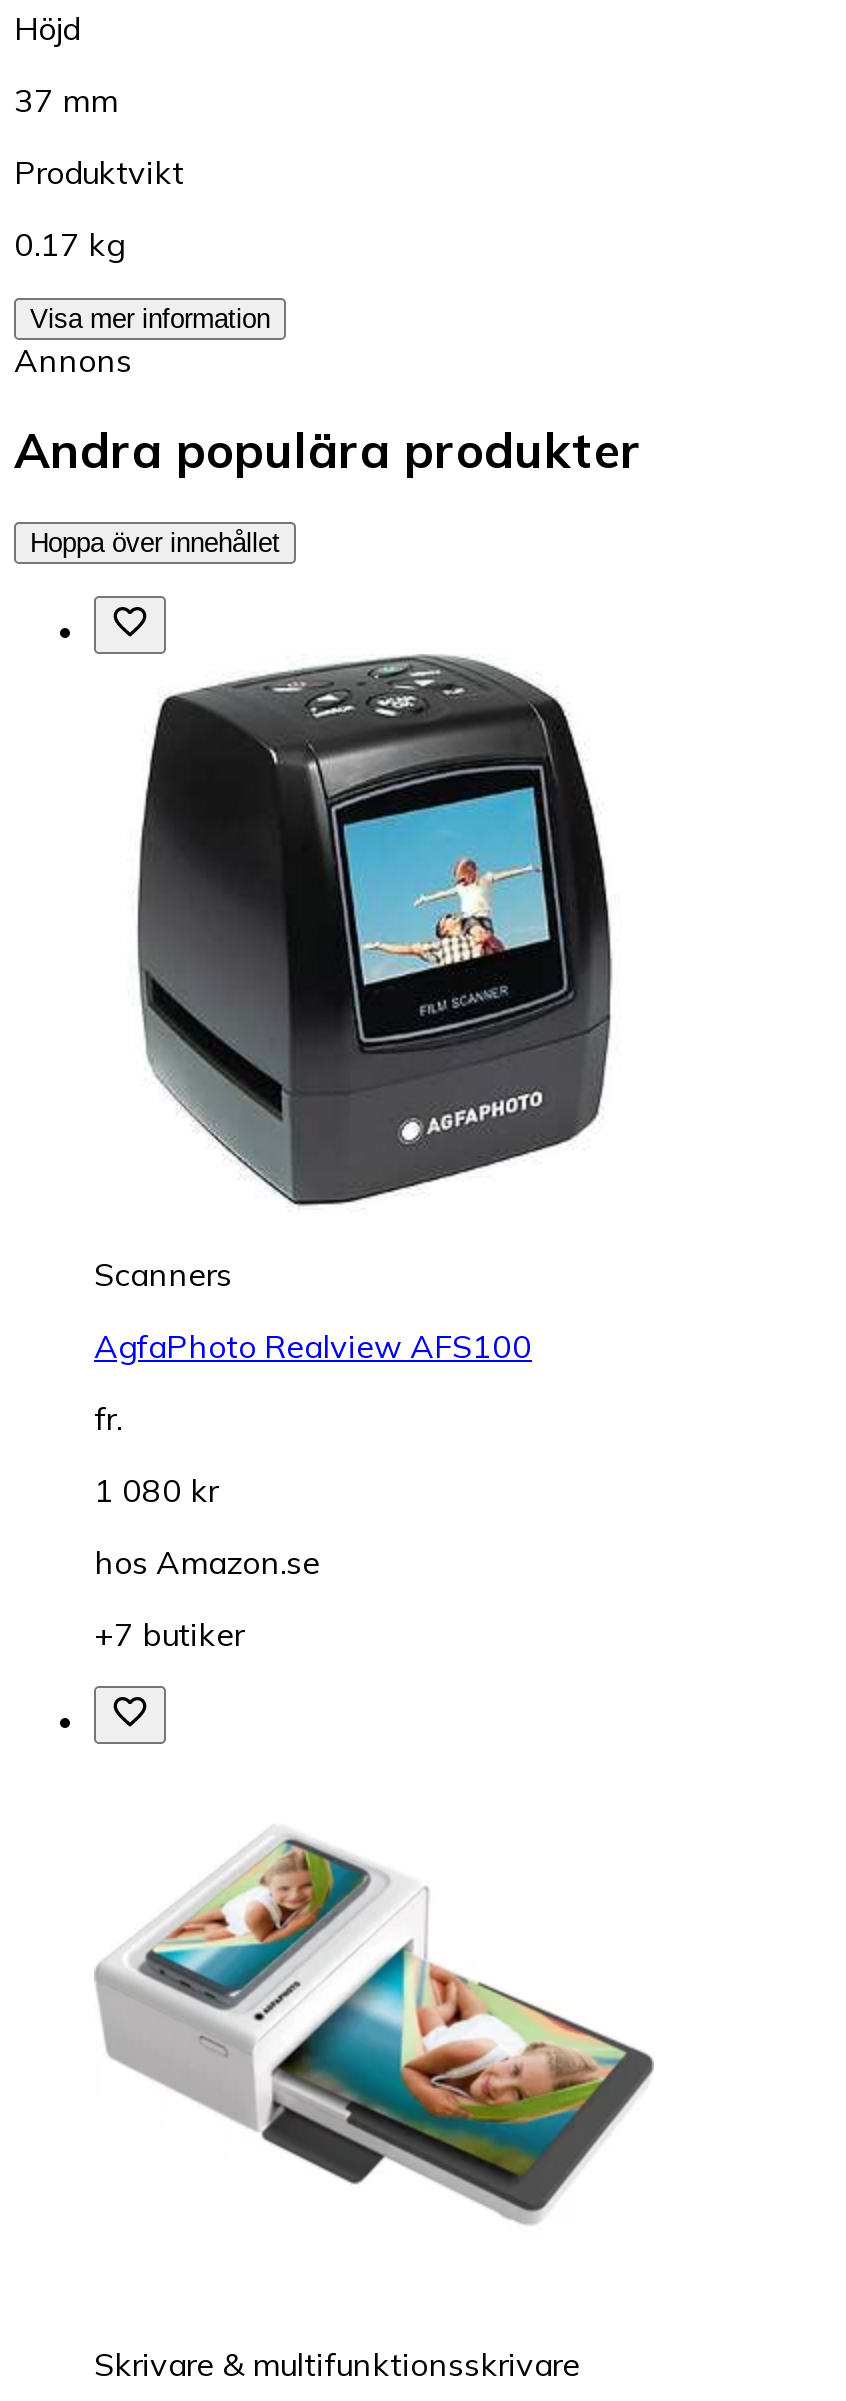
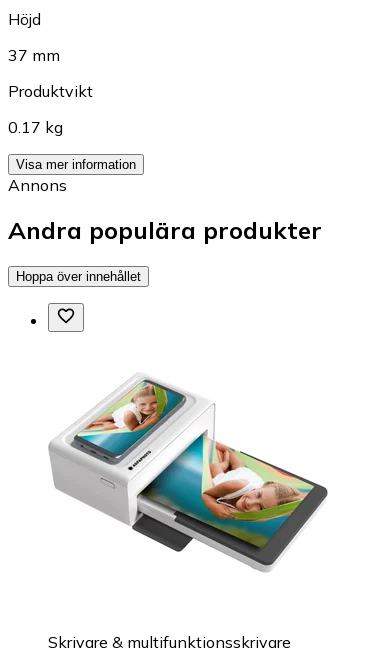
- [image]
- Scanners
- AgfaPhoto Realview AFS100
- fr.
- 1 080 kr
- hos Amazon.se
- +7 butiker
